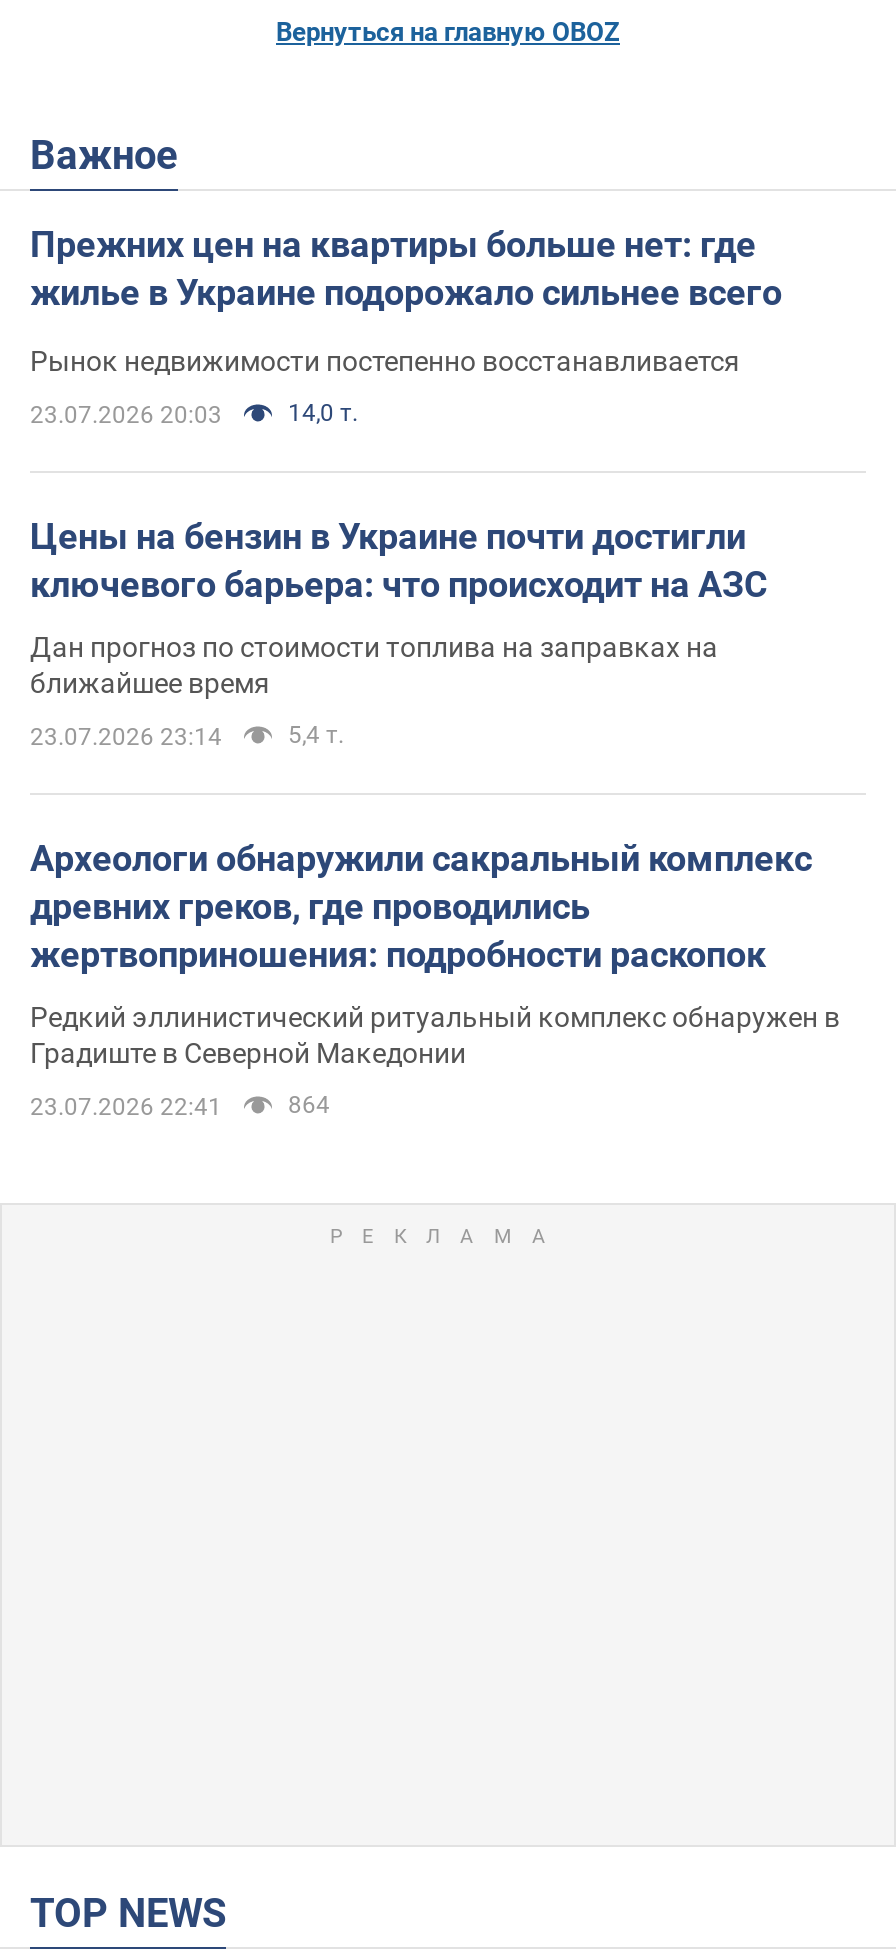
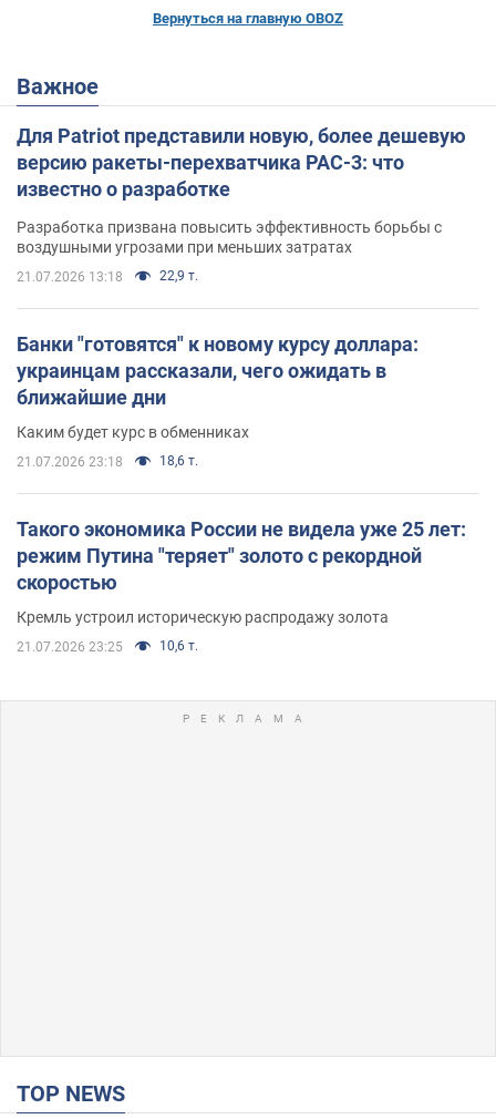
- Прежних цен на квартиры больше нет: где
- жилье в Украине подорожало сильнее всего
+ Для Patriot представили новую, более дешевую
+ версию ракеты-перехватчика PAC-3: что
+ известно о разработке

- Рынок недвижимости постепенно восстанавливается
+ Разработка призвана повысить эффективность борьбы с
+ воздушными угрозами при меньших затратах

- 23.07.2026 20:03
- 14,0 т.
+ 21.07.2026 13:18
+ 22,9 т.

- Цены на бензин в Украине почти достигли
- ключевого барьера: что происходит на АЗС
+ Банки "готовятся" к новому курсу доллара:
+ украинцам рассказали, чего ожидать в
+ ближайшие дни

- Дан прогноз по стоимости топлива на заправках на
- ближайшее время
+ Каким будет курс в обменниках

- 23.07.2026 23:14
- 5,4 т.
+ 21.07.2026 23:18
+ 18,6 т.

- Археологи обнаружили сакральный комплекс
- древних греков, где проводились
- жертвоприношения: подробности раскопок
+ Такого экономика России не видела уже 25 лет:
+ режим Путина "теряет" золото с рекордной
+ скоростью

- Редкий эллинистический ритуальный комплекс обнаружен в
- Градиште в Северной Македонии
+ Кремль устроил историческую распродажу золота

- 23.07.2026 22:41
- 864
+ 21.07.2026 23:25
+ 10,6 т.
